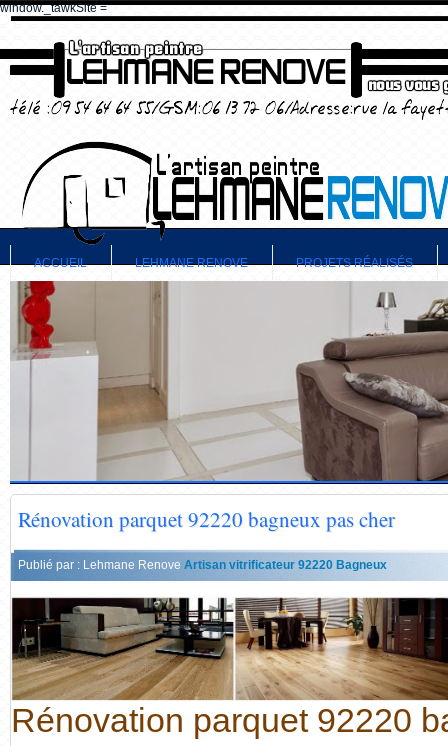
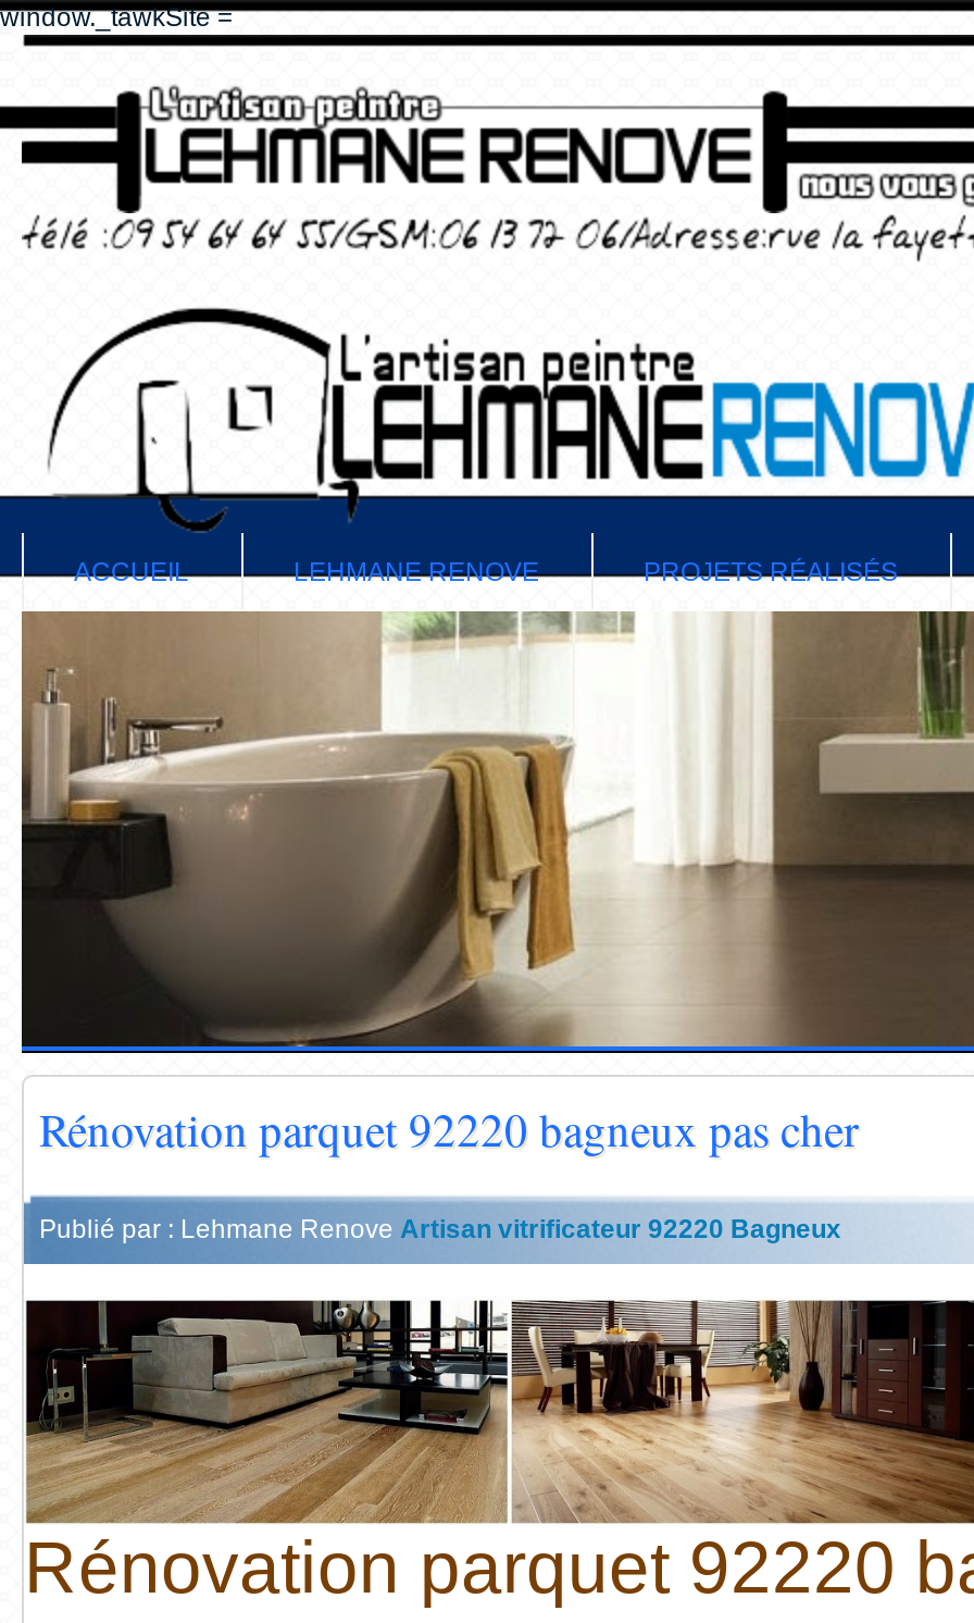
- [image]
+ [image]
